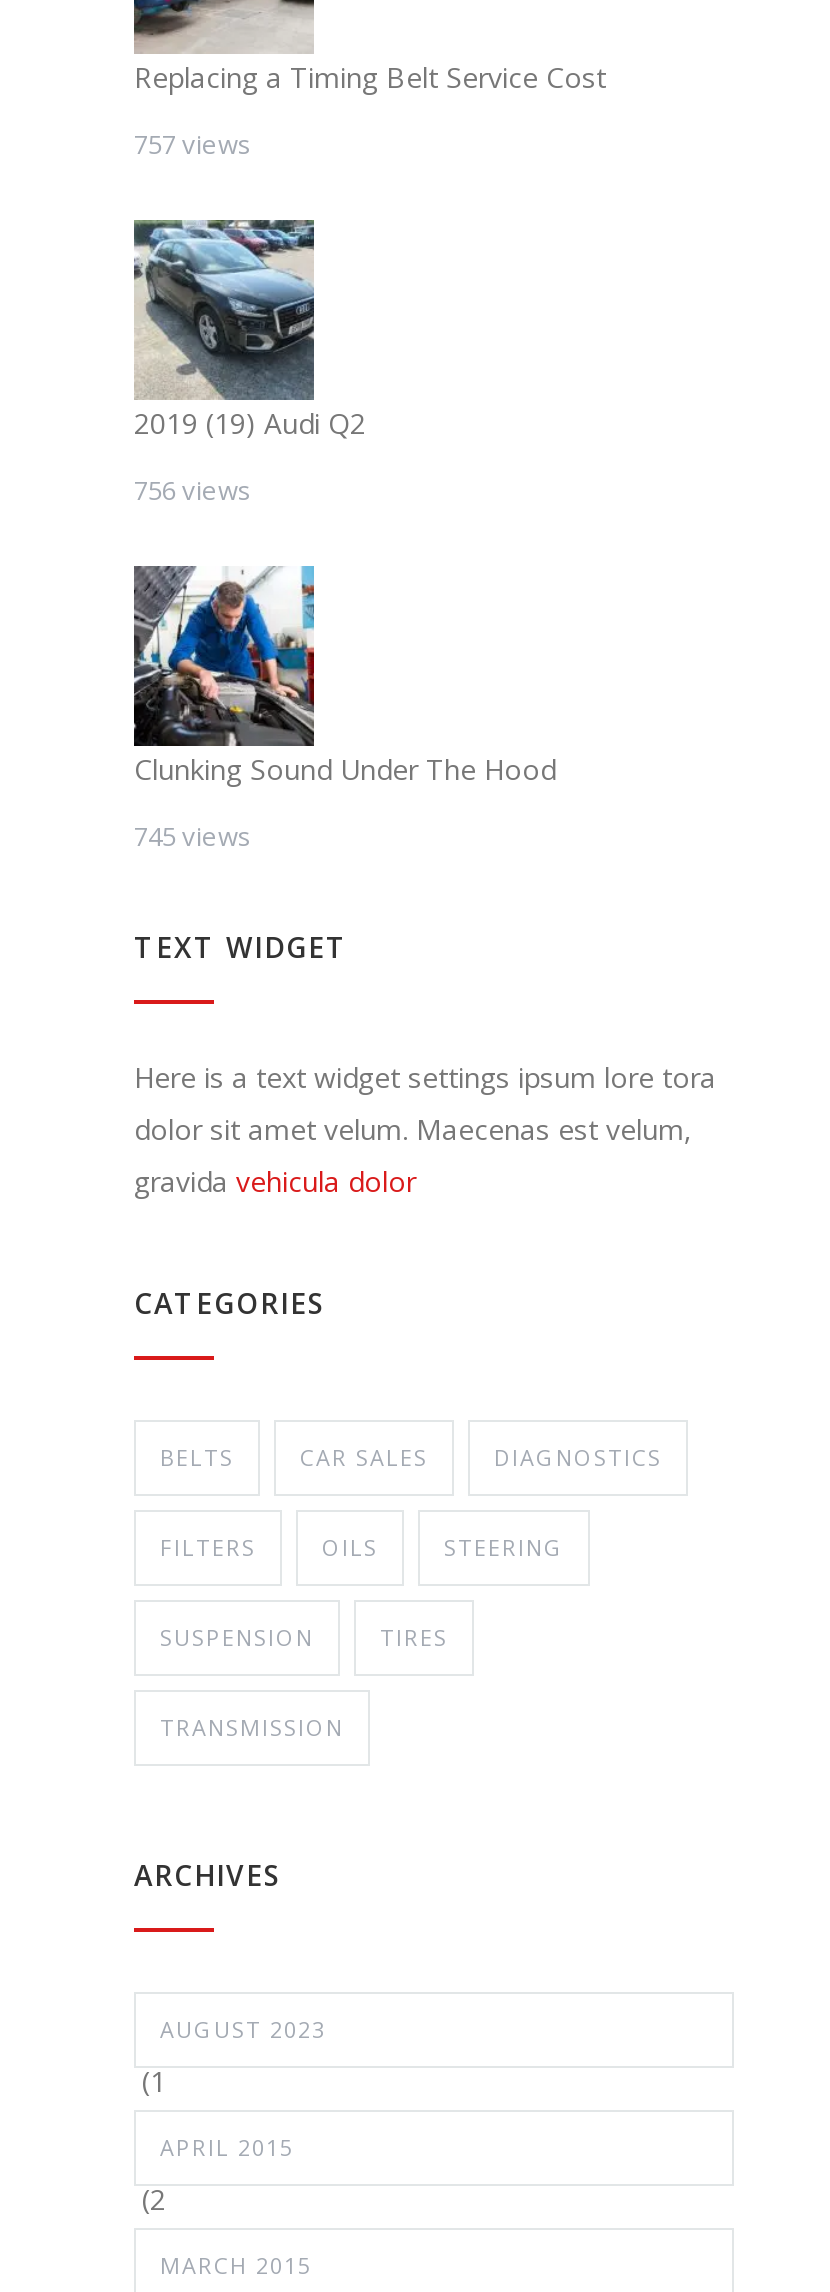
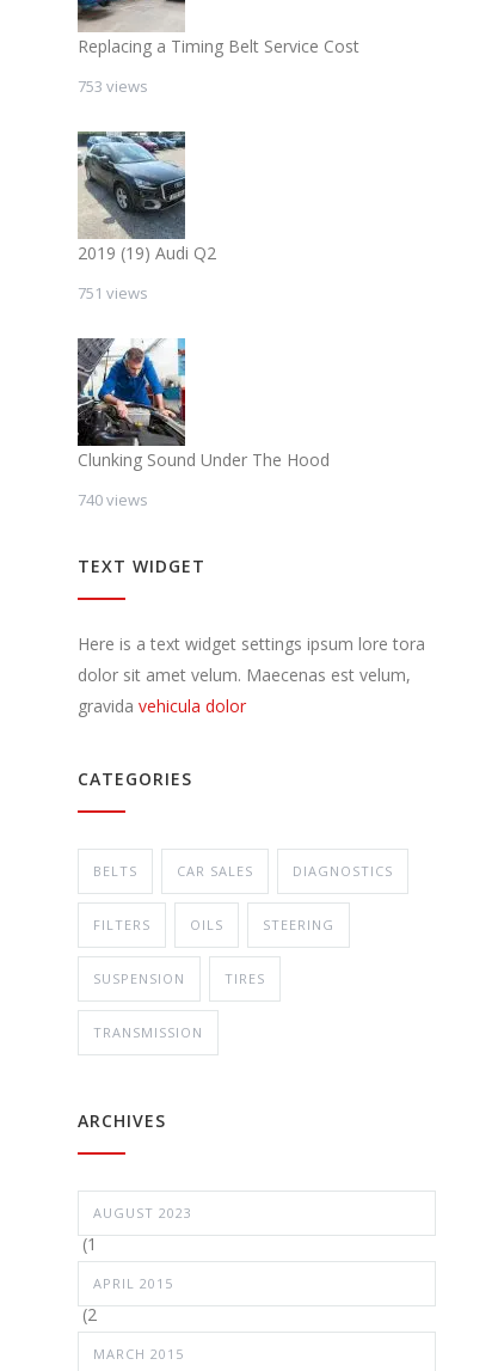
- 757 views
+ 753 views

- 756 views
+ 751 views

- 745 views
+ 740 views
